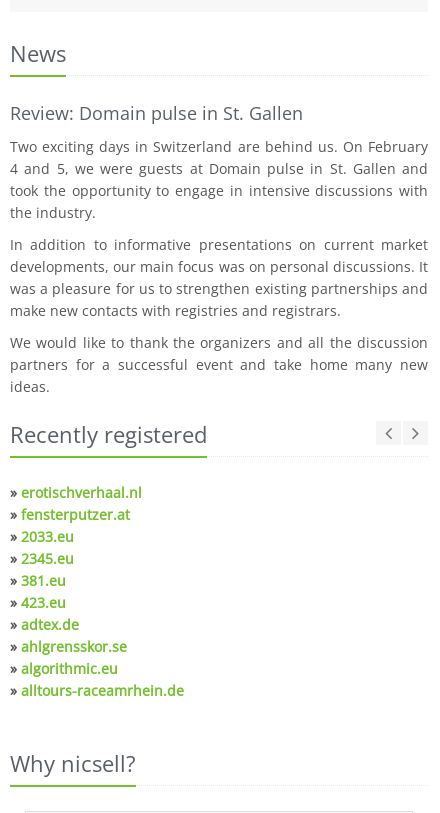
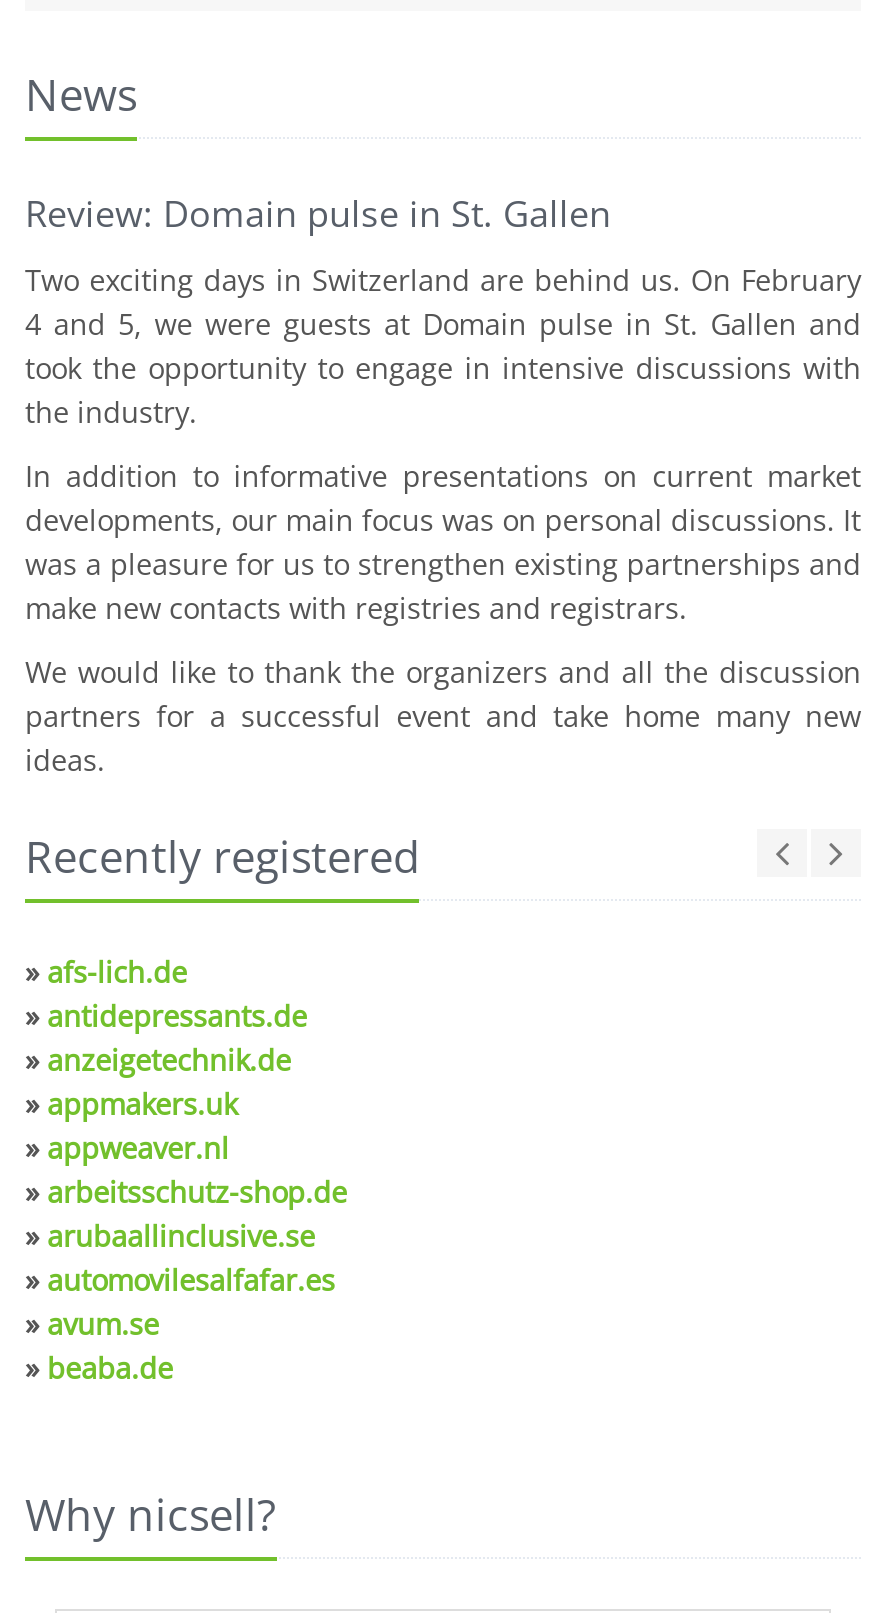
- » erotischverhaal.nl
- » fensterputzer.at
- » 2033.eu
- » 2345.eu
- » 381.eu
- » 423.eu
- » adtex.de
- » ahlgrensskor.se
- » algorithmic.eu
- » alltours-raceamrhein.de
+ » afs-lich.de
+ » antidepressants.de
+ » anzeigetechnik.de
+ » appmakers.uk
+ » appweaver.nl
+ » arbeitsschutz-shop.de
+ » arubaallinclusive.se
+ » automovilesalfafar.es
+ » avum.se
+ » beaba.de
